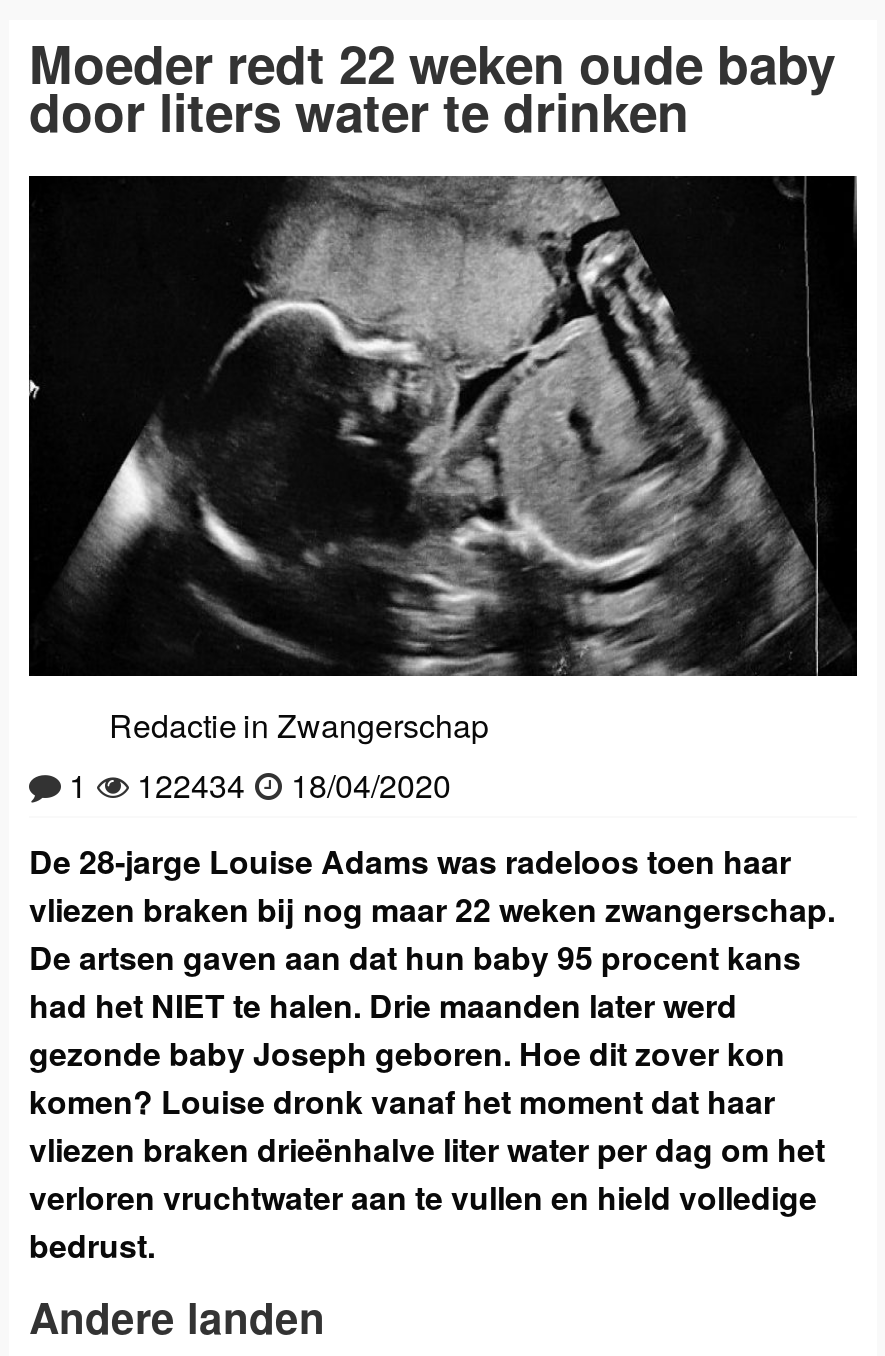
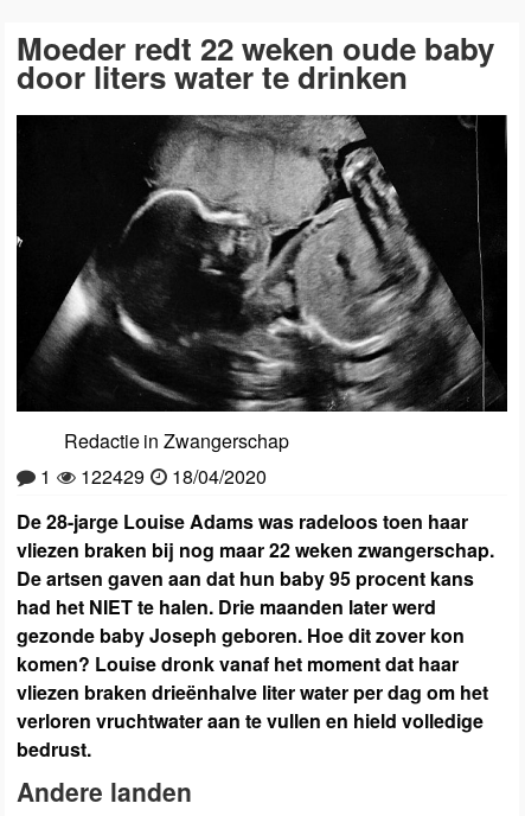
- 1 122434 18/04/2020
+ 1 122429 18/04/2020
